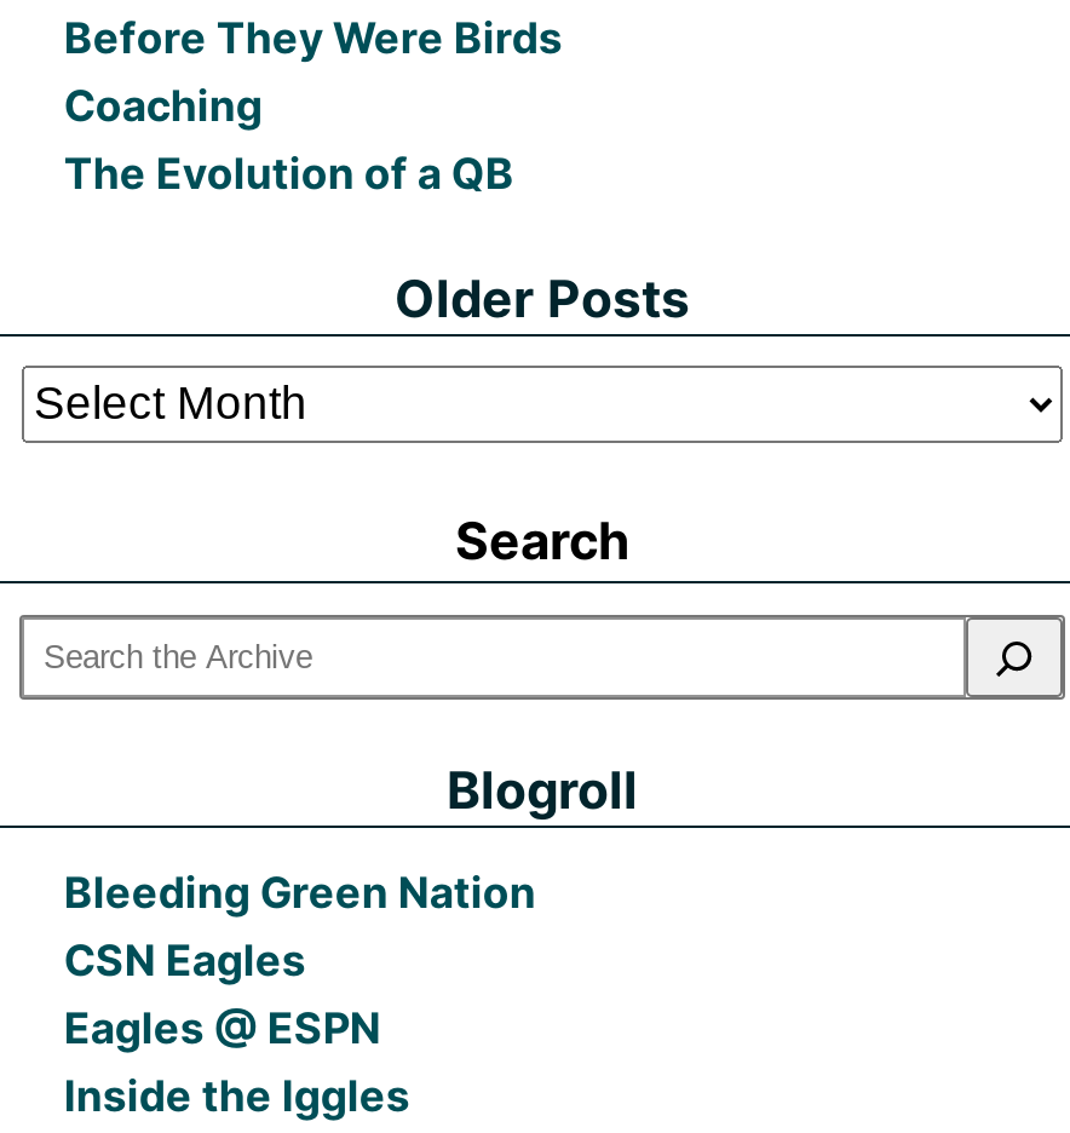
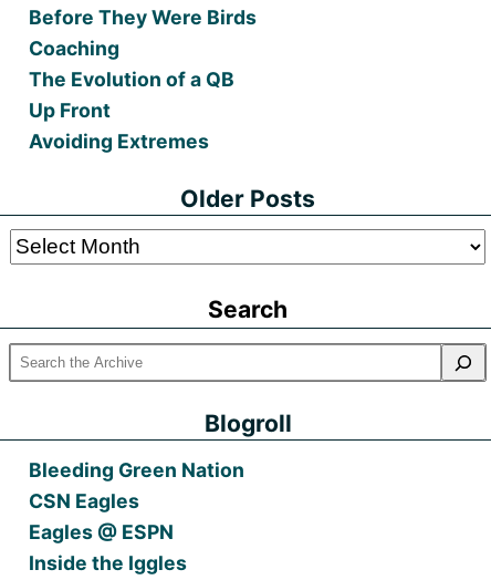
+ Up Front
+ Avoiding Extremes
